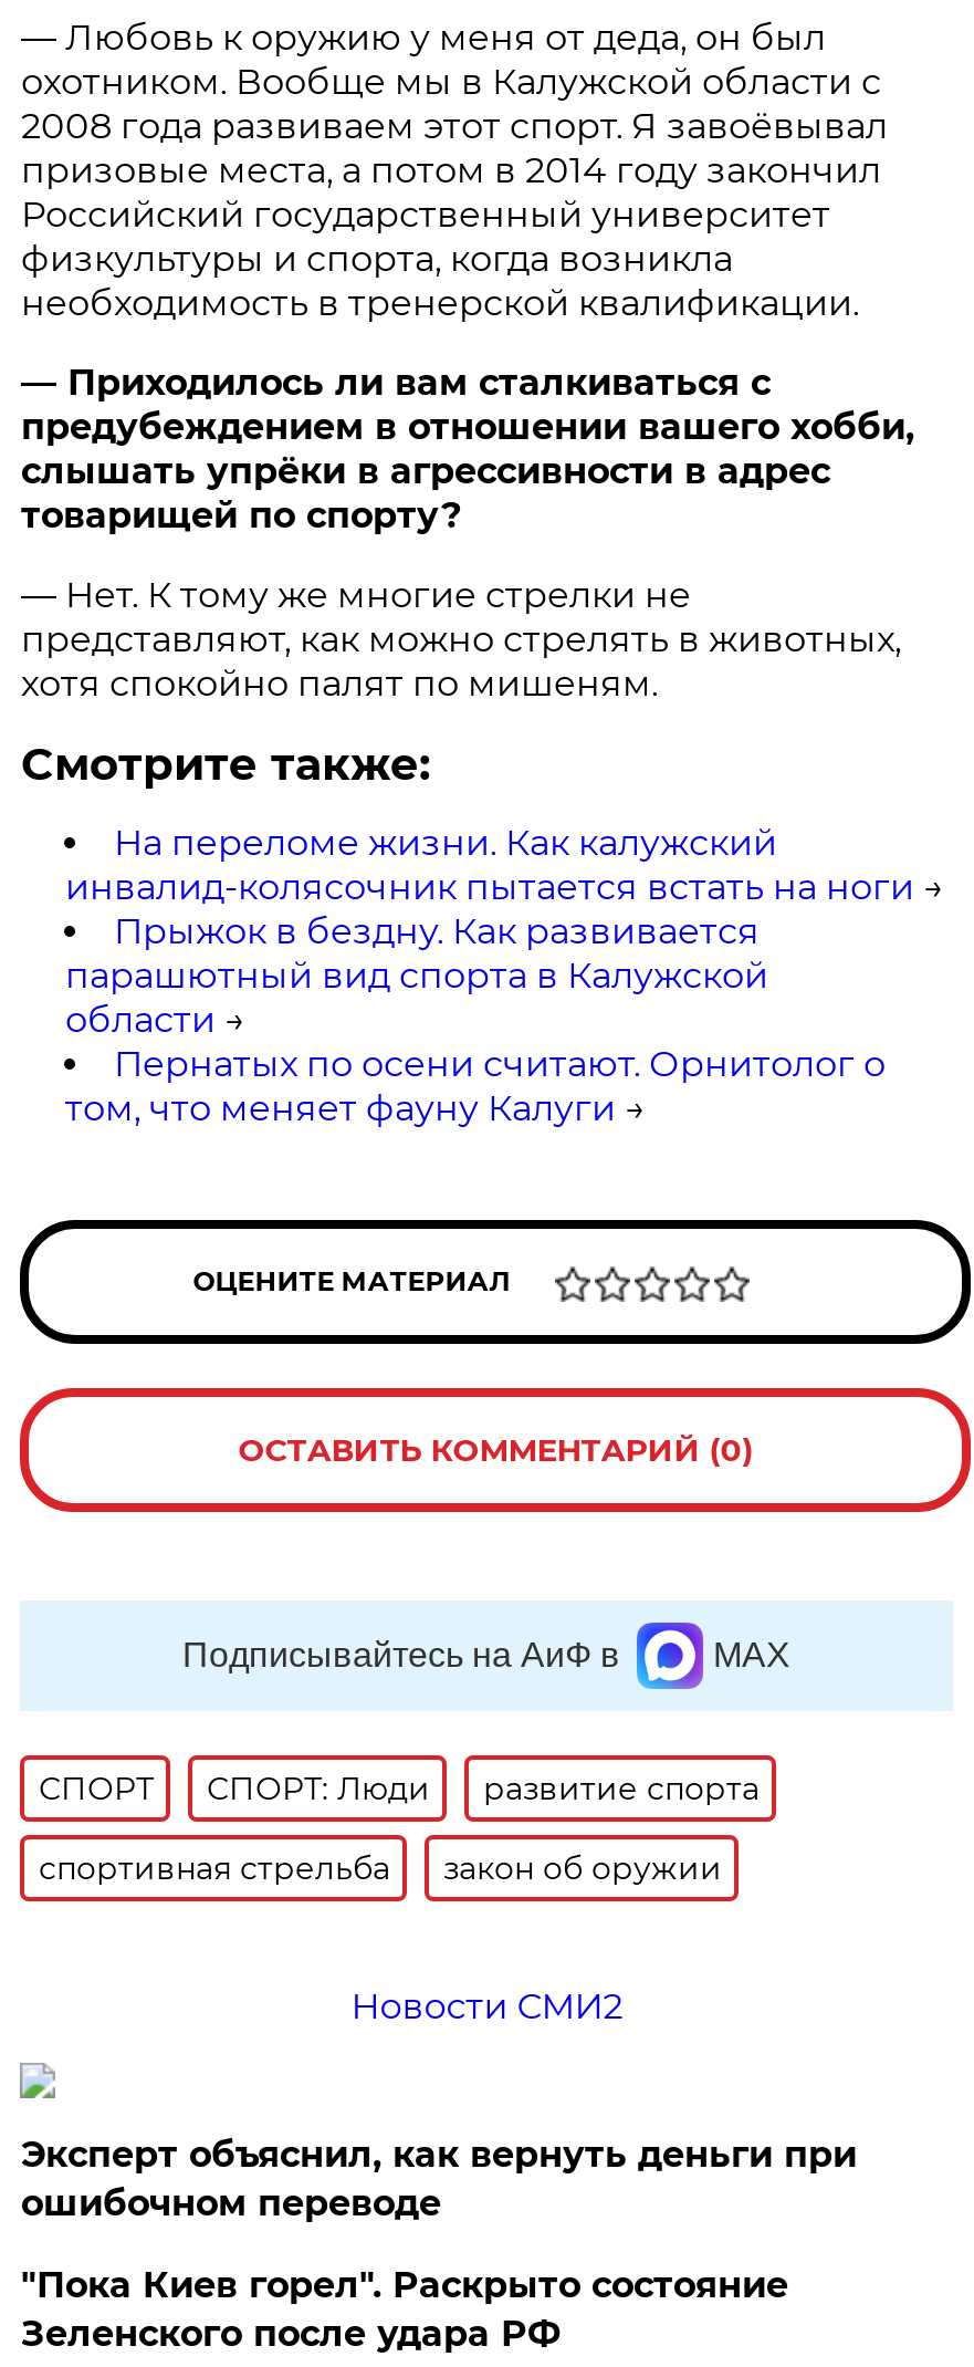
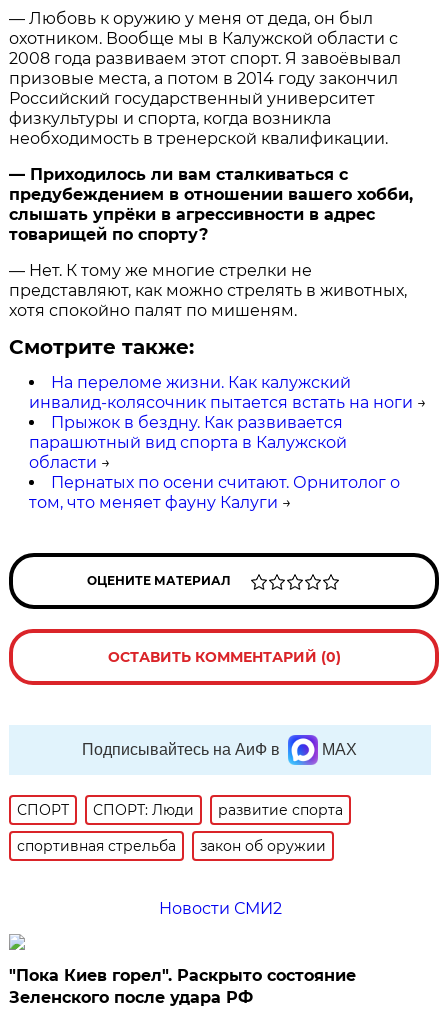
- Эксперт объяснил, как вернуть деньги при
- ошибочном переводе
